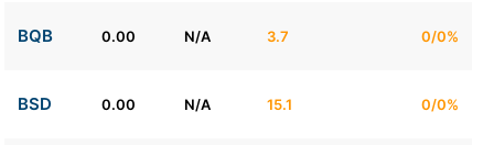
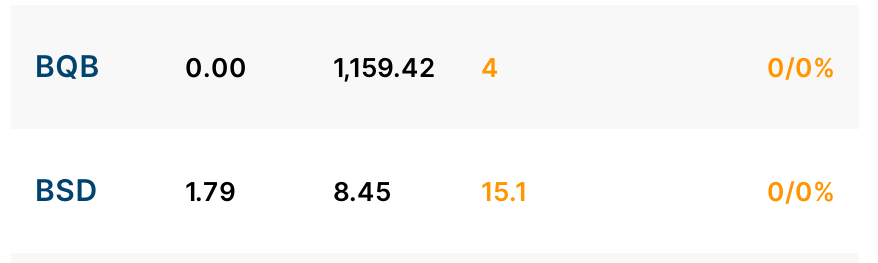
- N/A
- 3.7
+ 1,159.42
+ 4

- 0.00
- N/A
+ 1.79
+ 8.45
